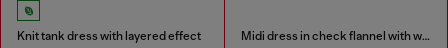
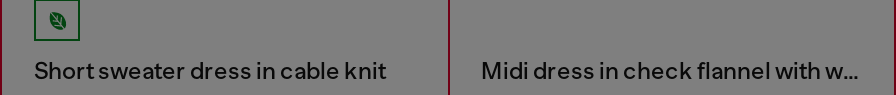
- Knit tank dress with layered effect
+ Short sweater dress in cable knit
